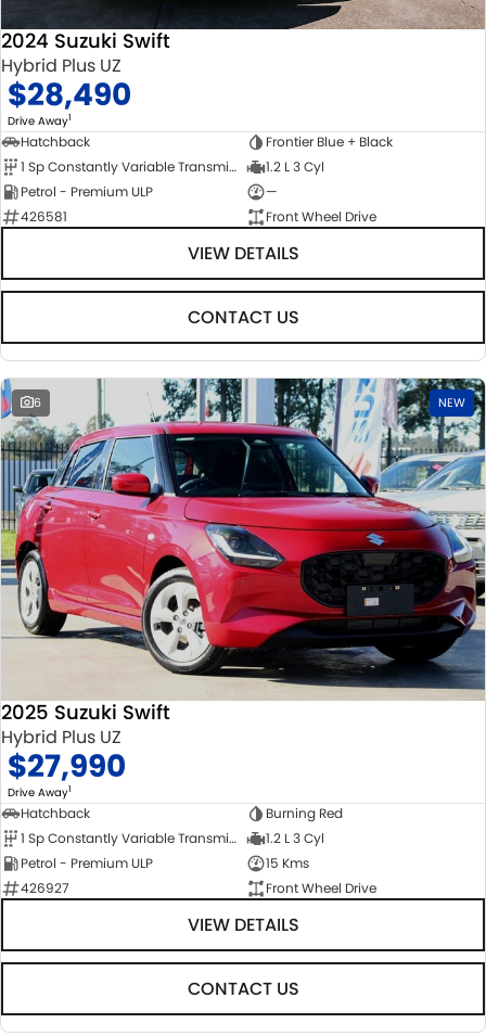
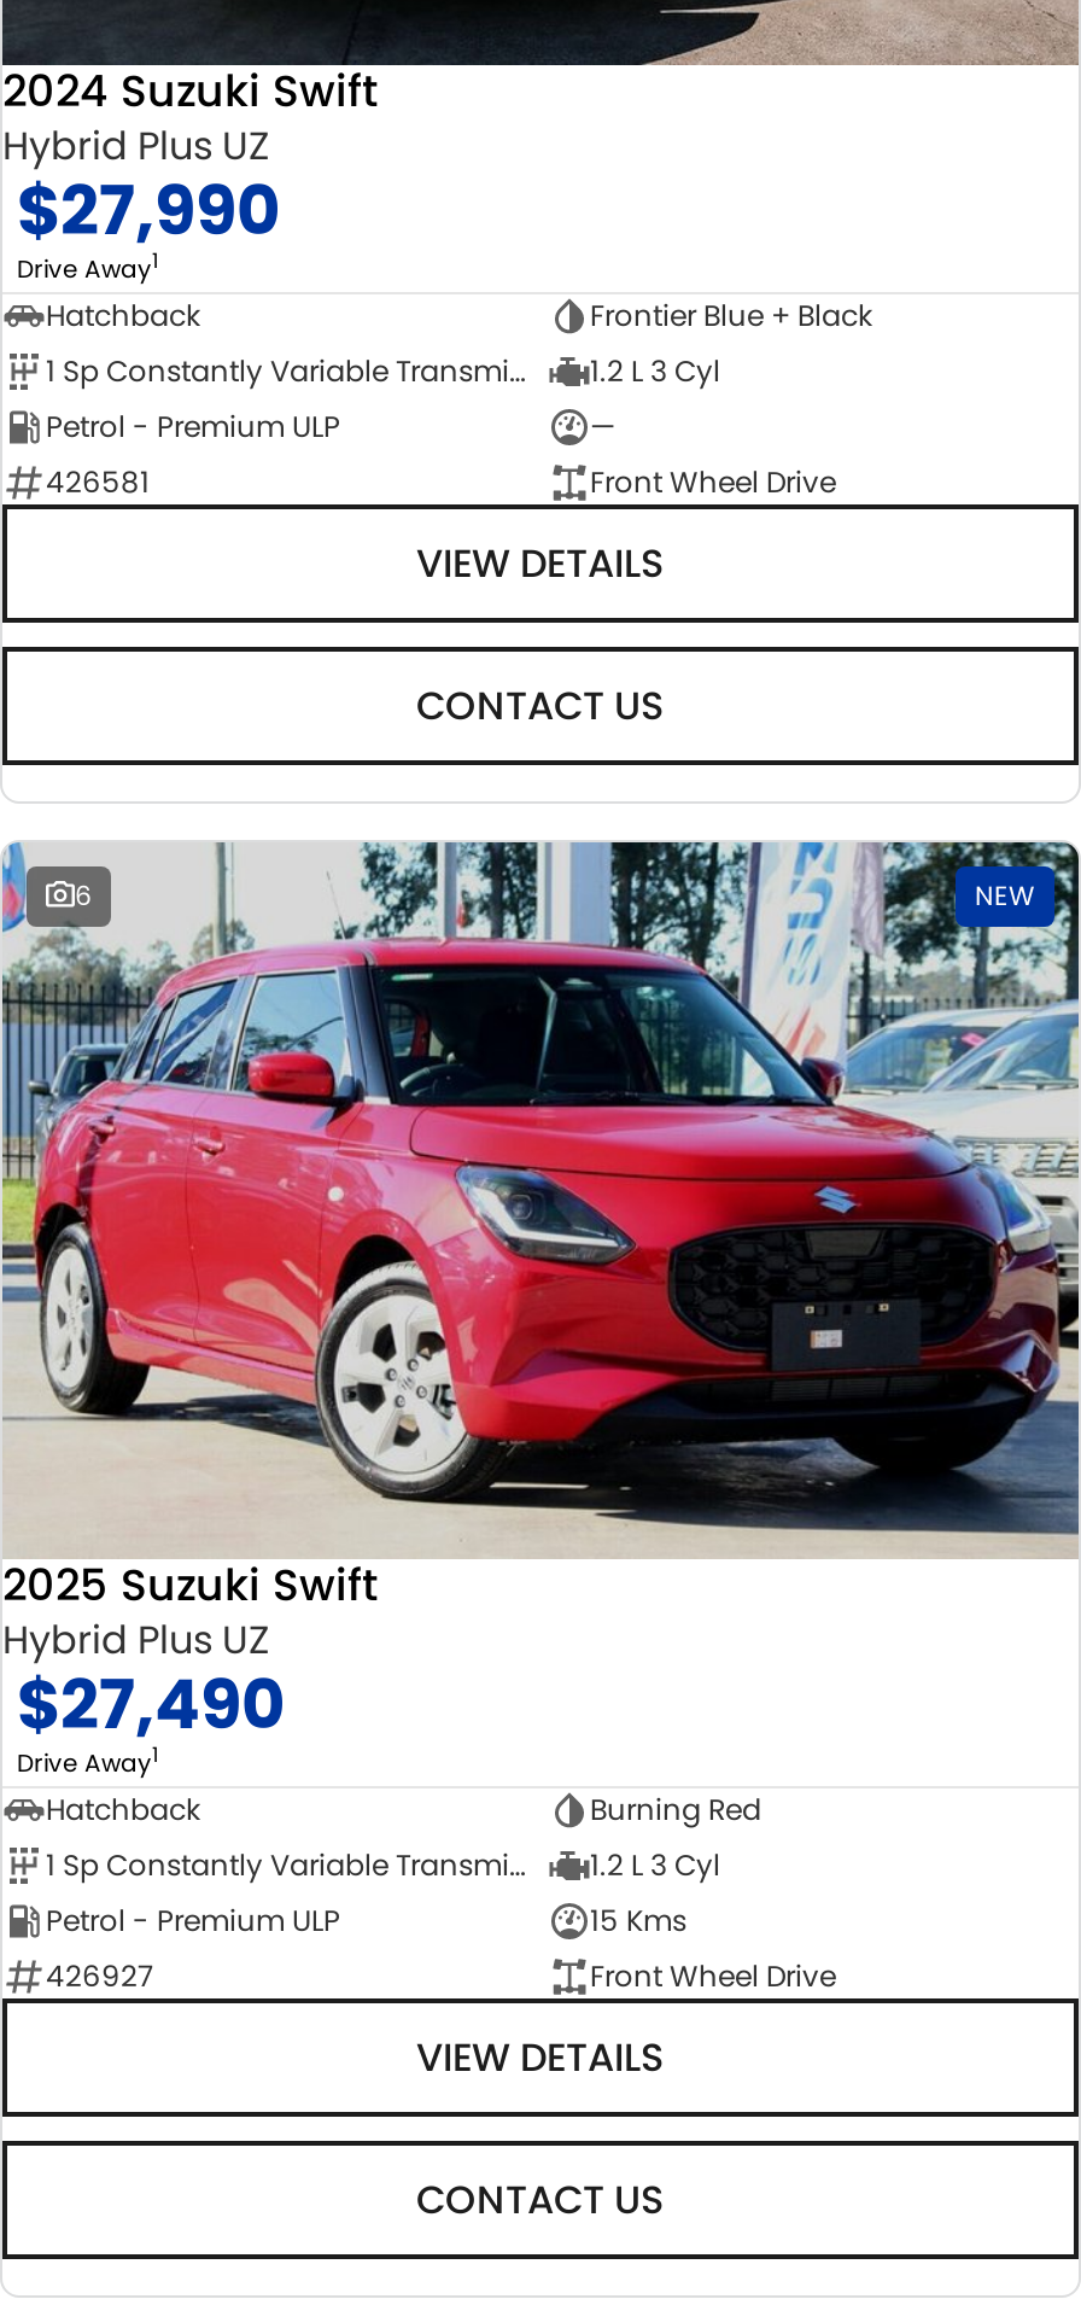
- $28,490
+ $27,990

- $27,990
+ $27,490
